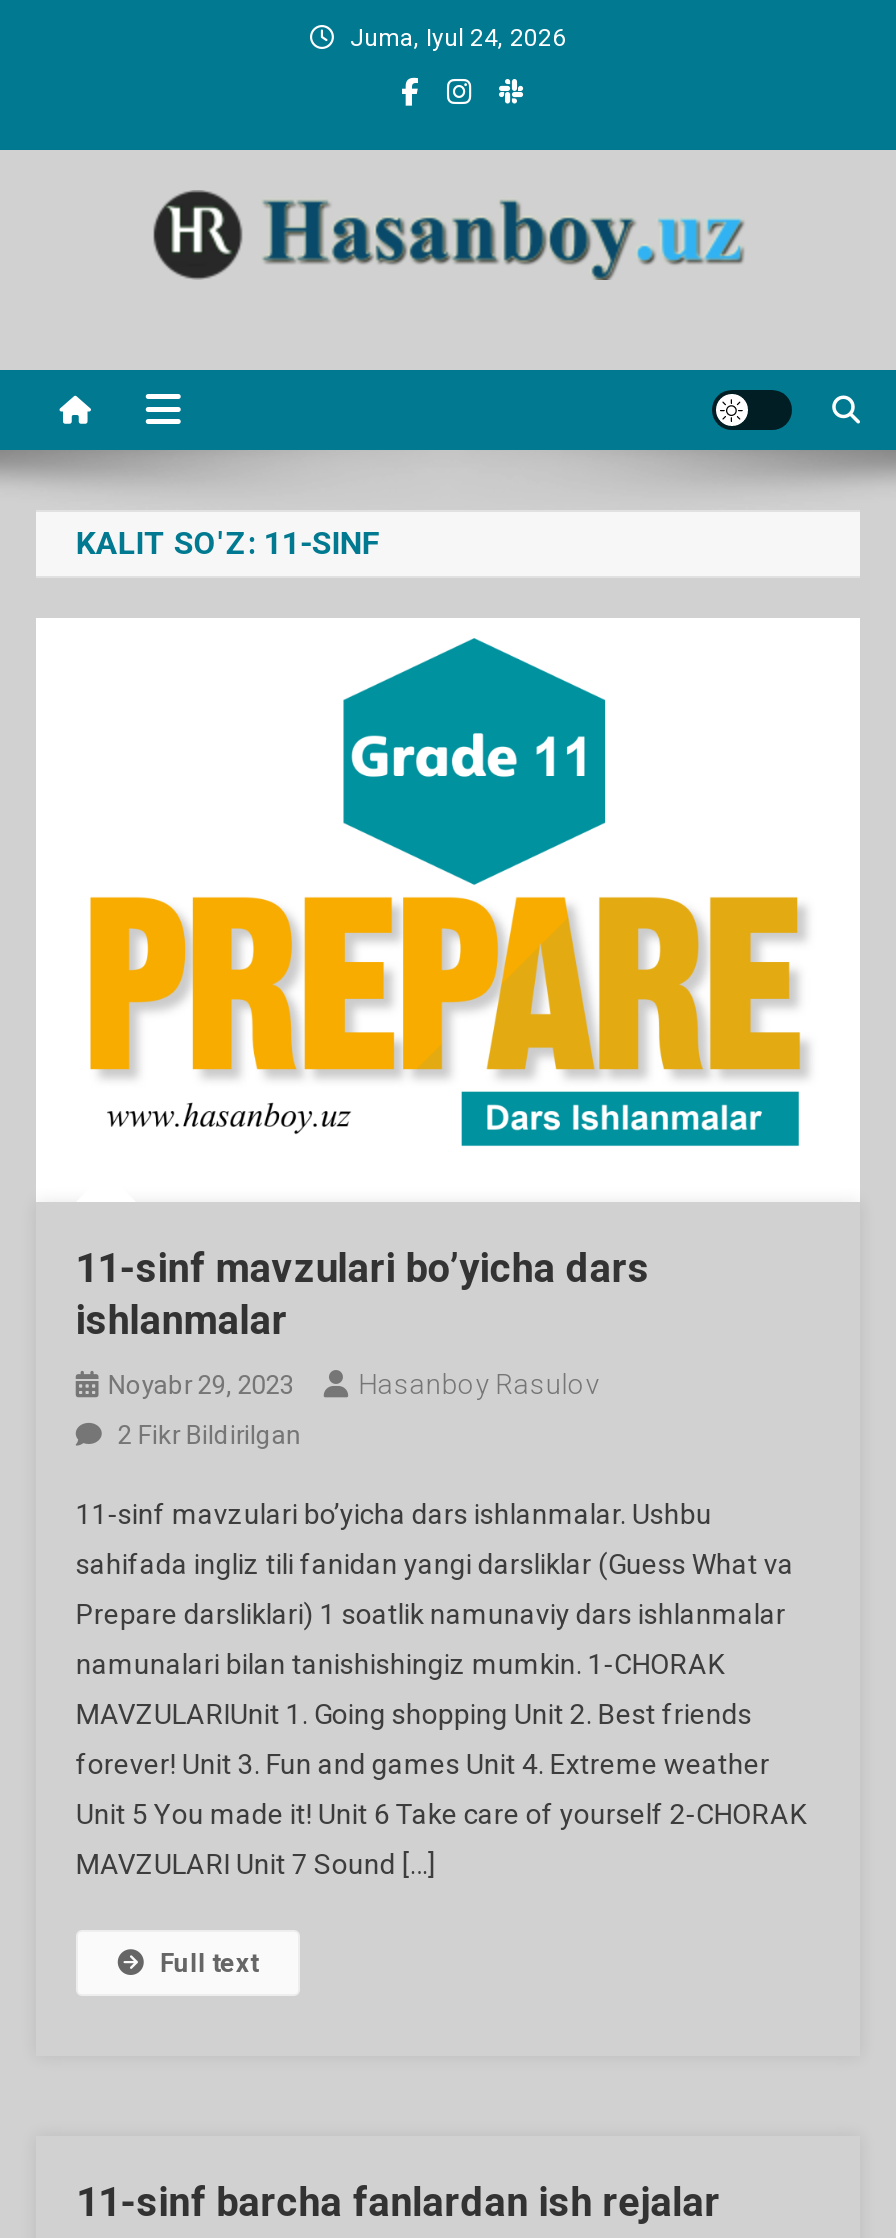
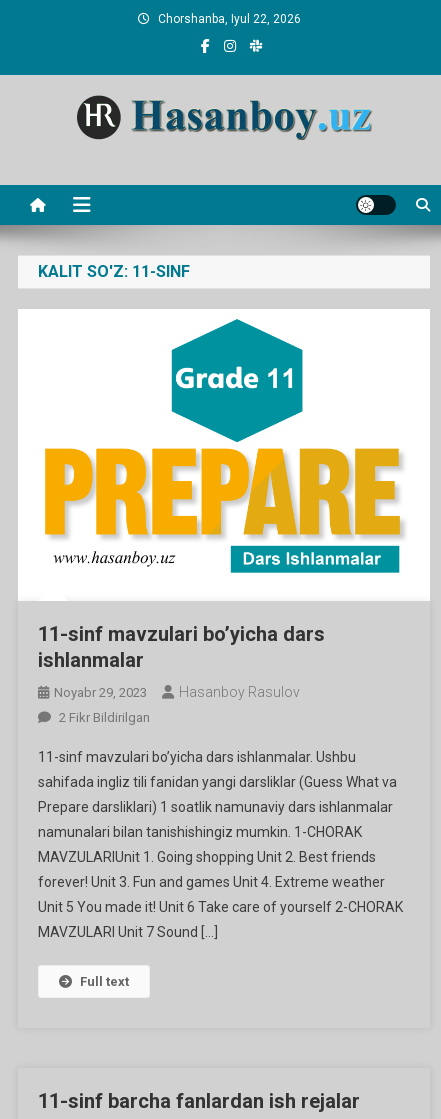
- Juma, Iyul 24, 2026
+ Chorshanba, Iyul 22, 2026
